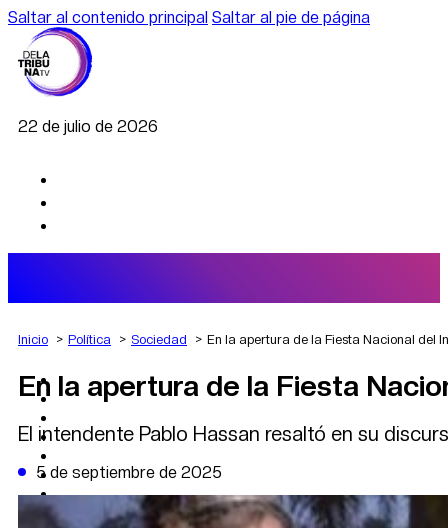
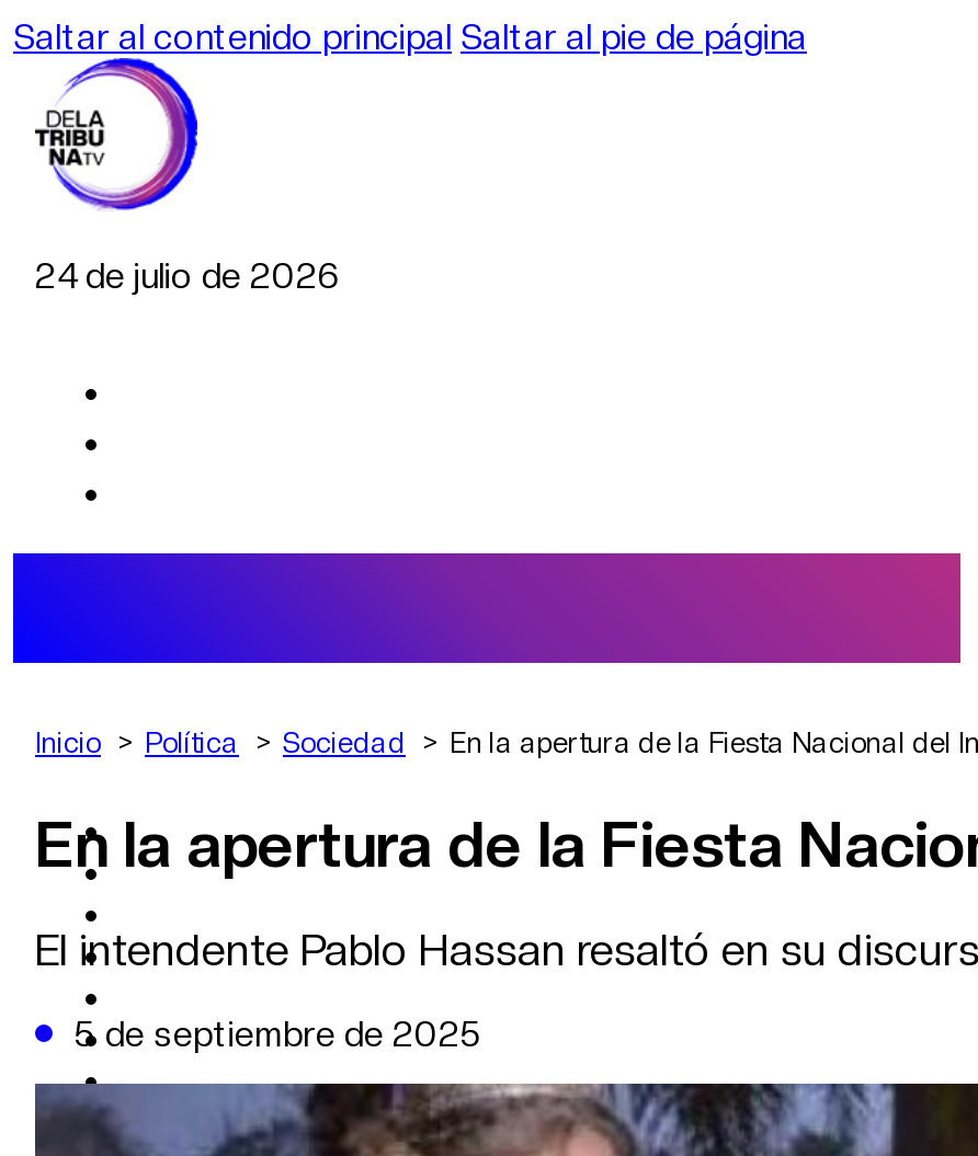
- 22 de julio de 2026
+ 24 de julio de 2026
